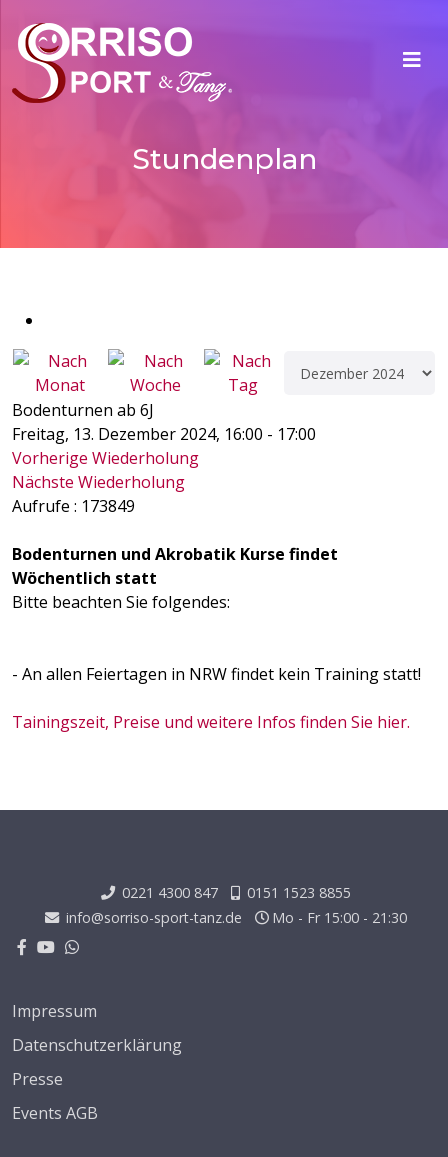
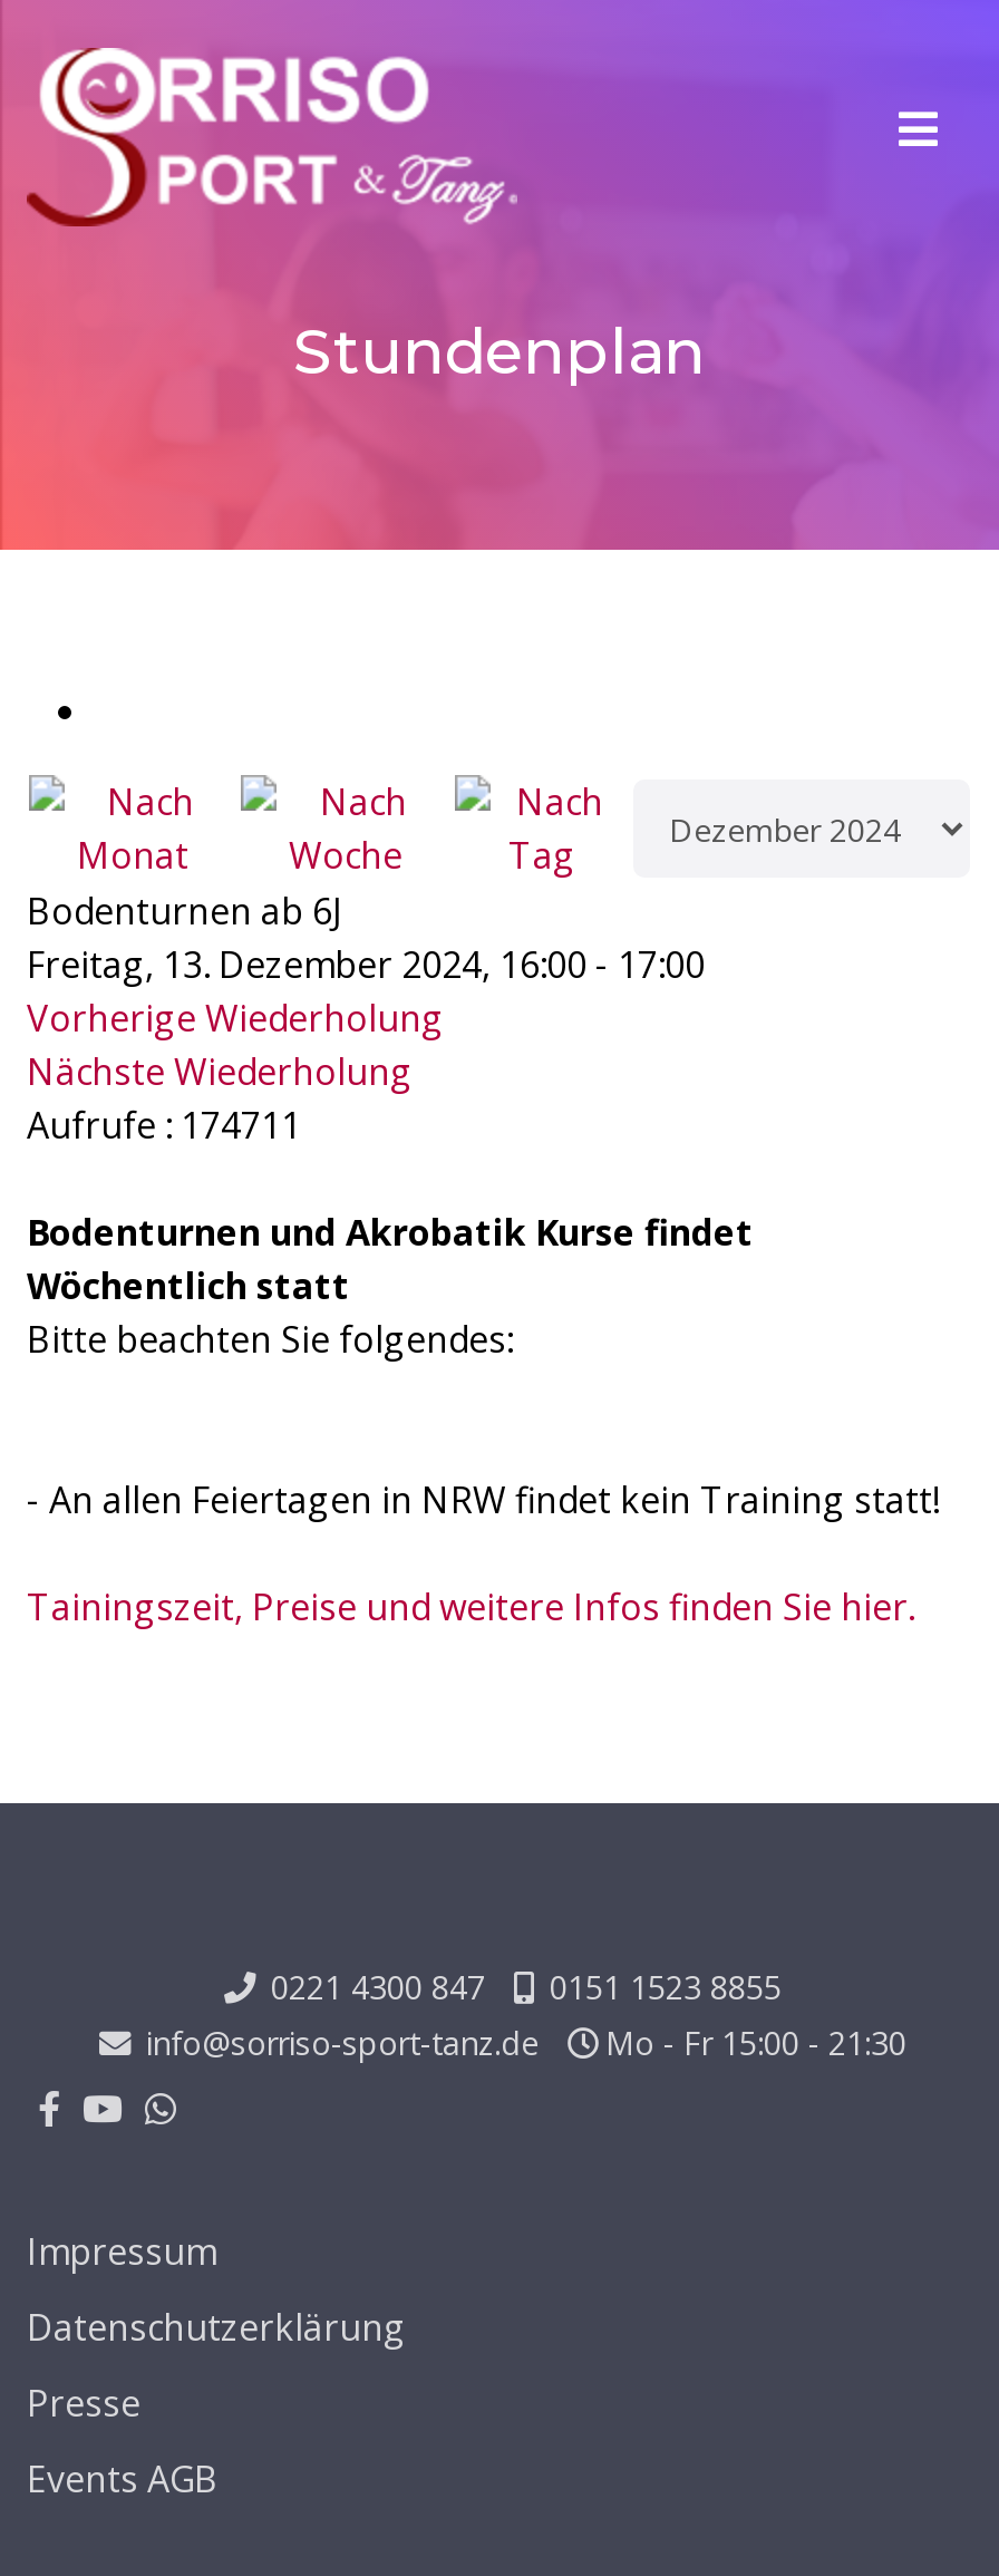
- Aufrufe: 173849
+ Aufrufe: 174711
